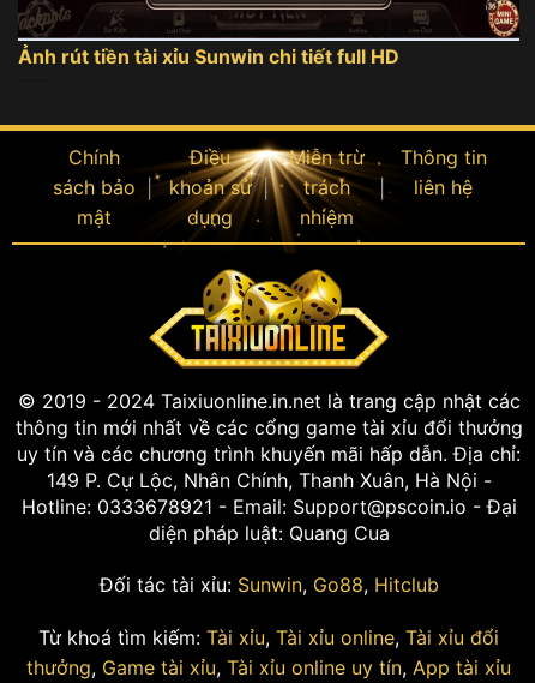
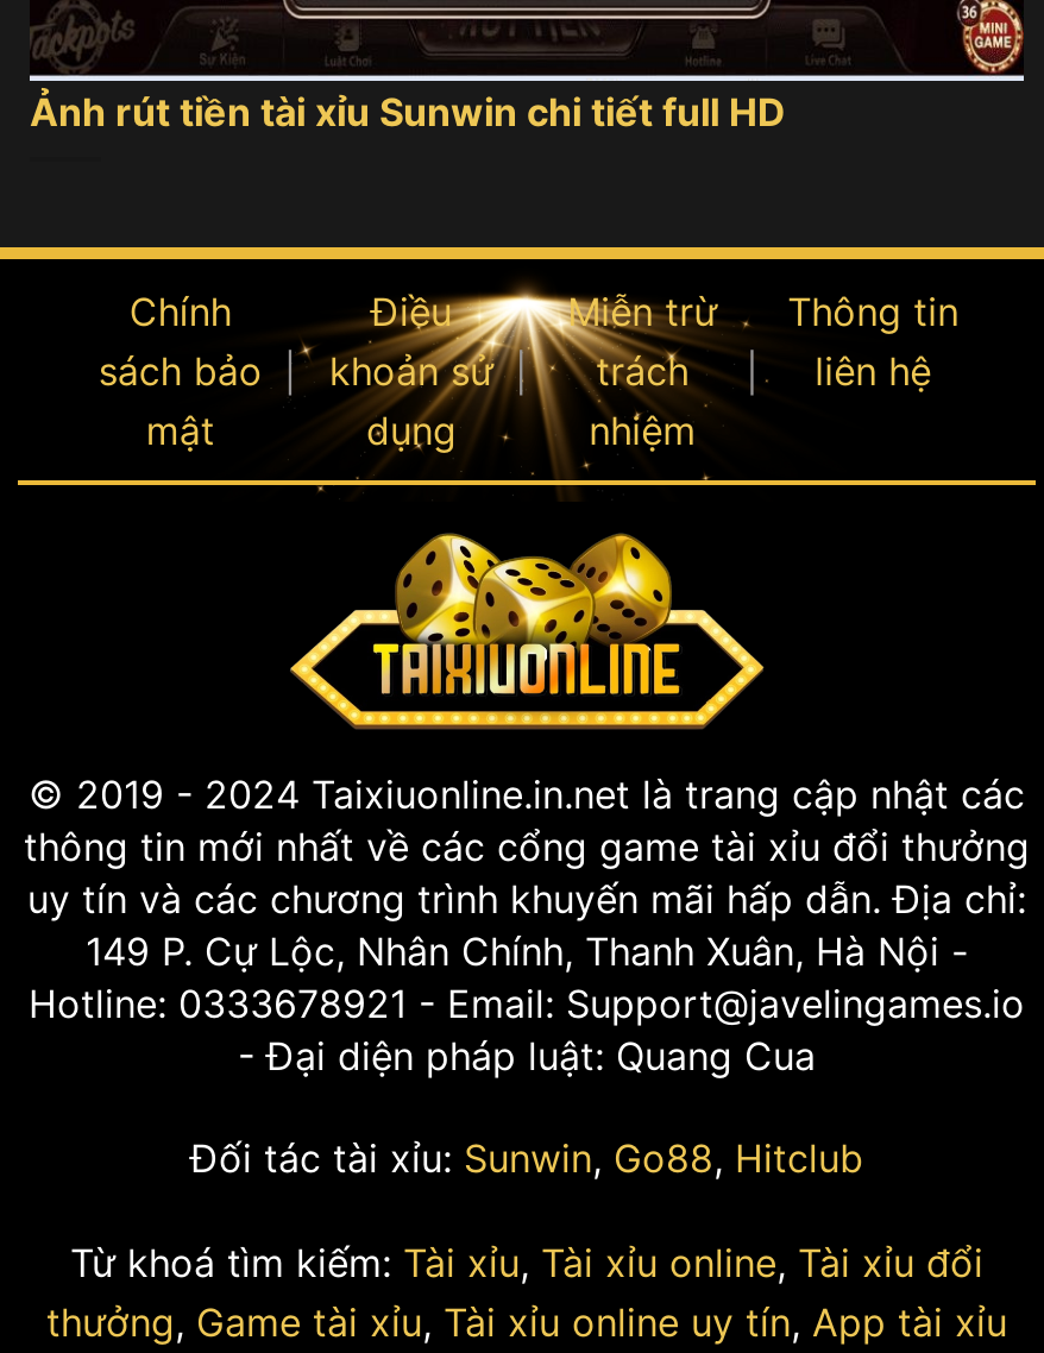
- Hotline: 0333678921 - Email: Support@pscoin.io - Đại
- diện pháp luật: Quang Cua
+ Hotline: 0333678921 - Email: Support@javelingames.io
+ - Đại diện pháp luật: Quang Cua
